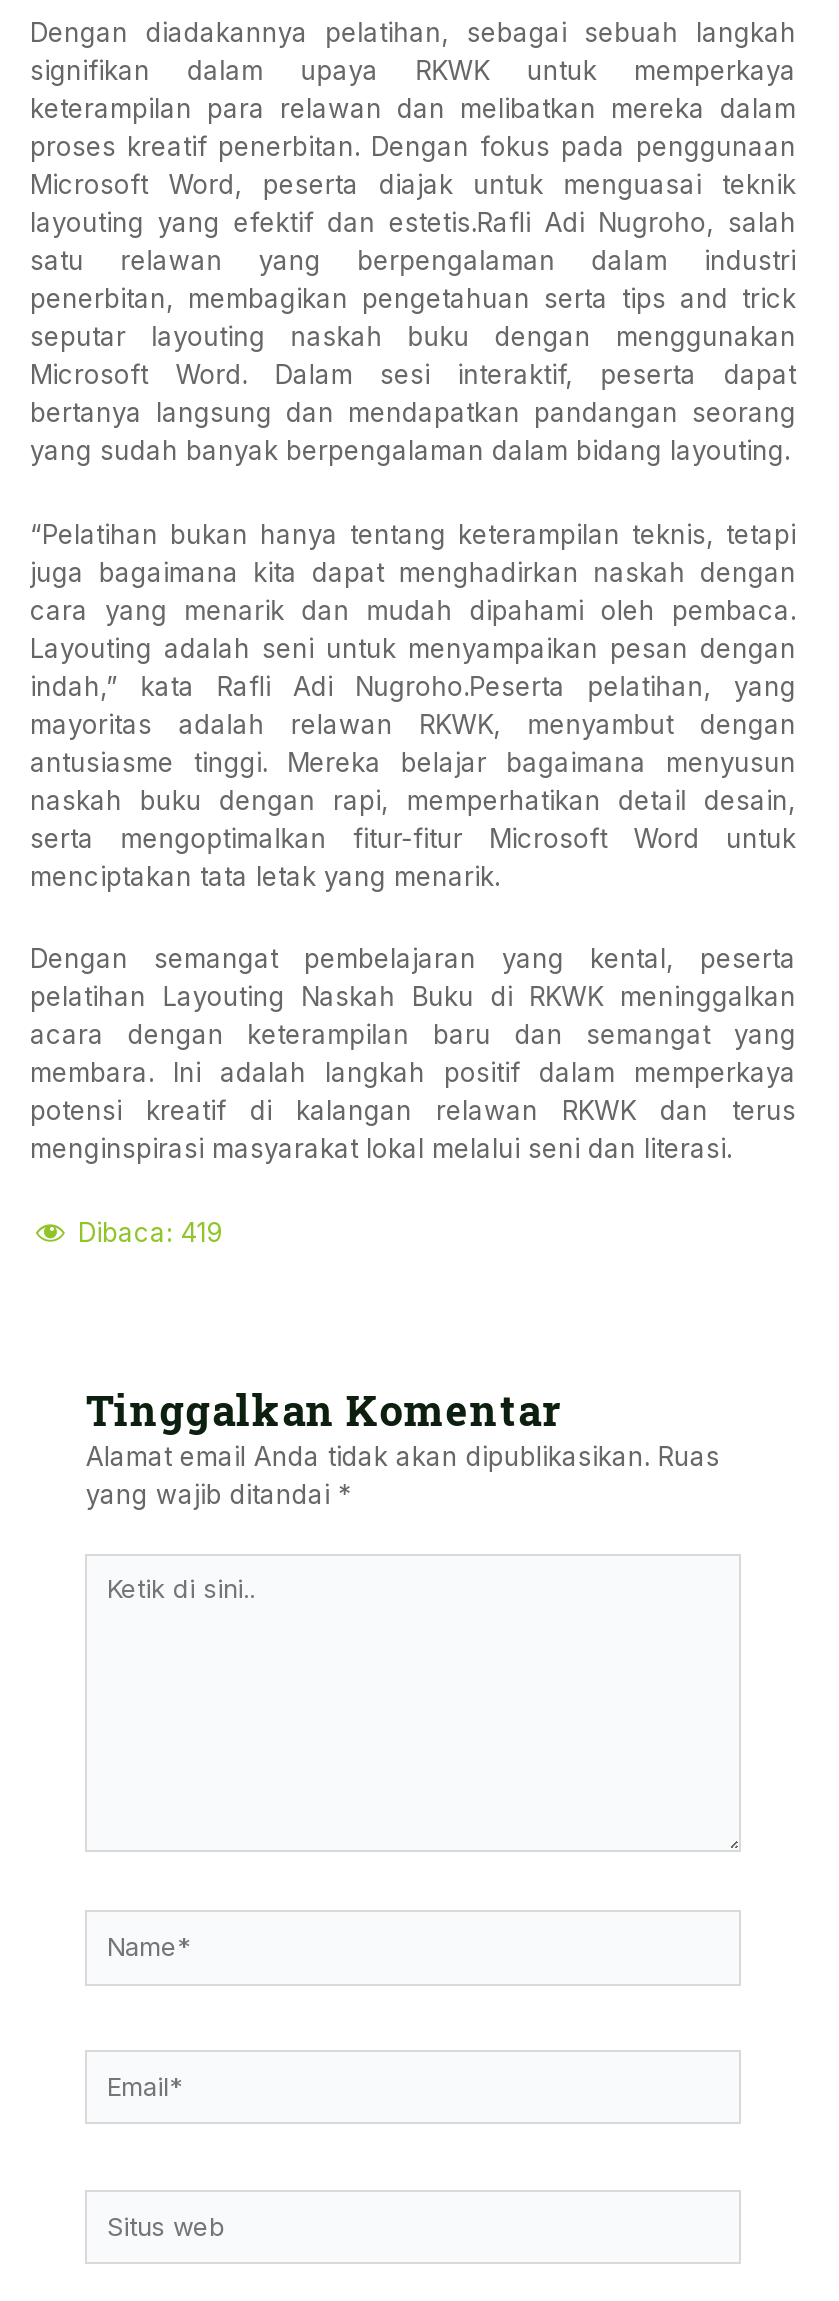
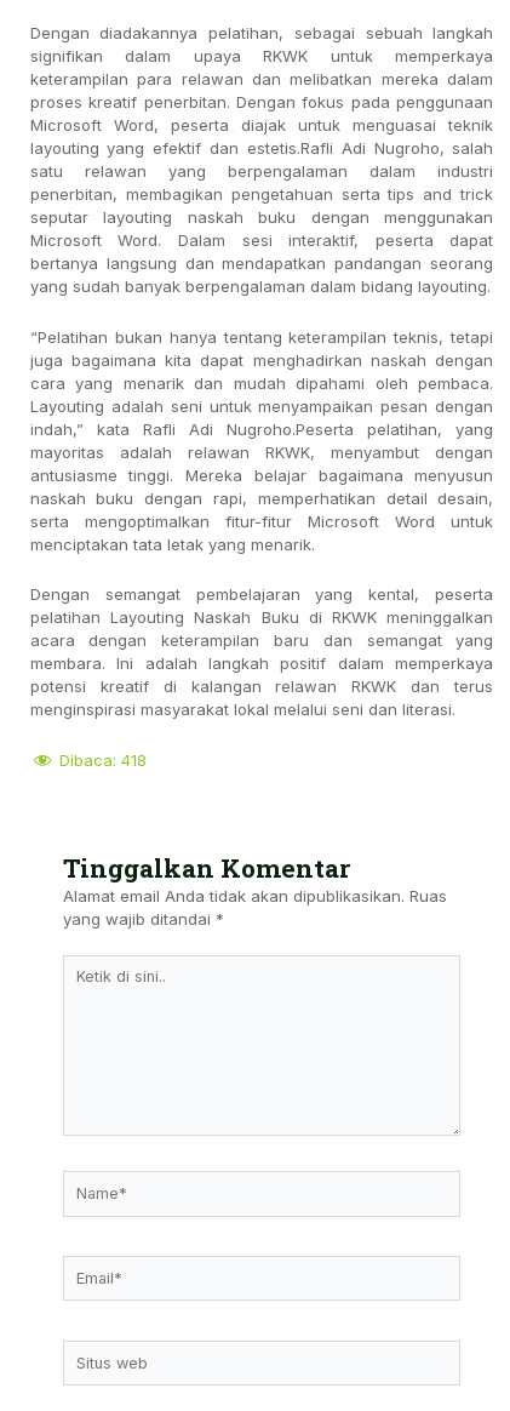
- Dibaca: 419
+ Dibaca: 418
